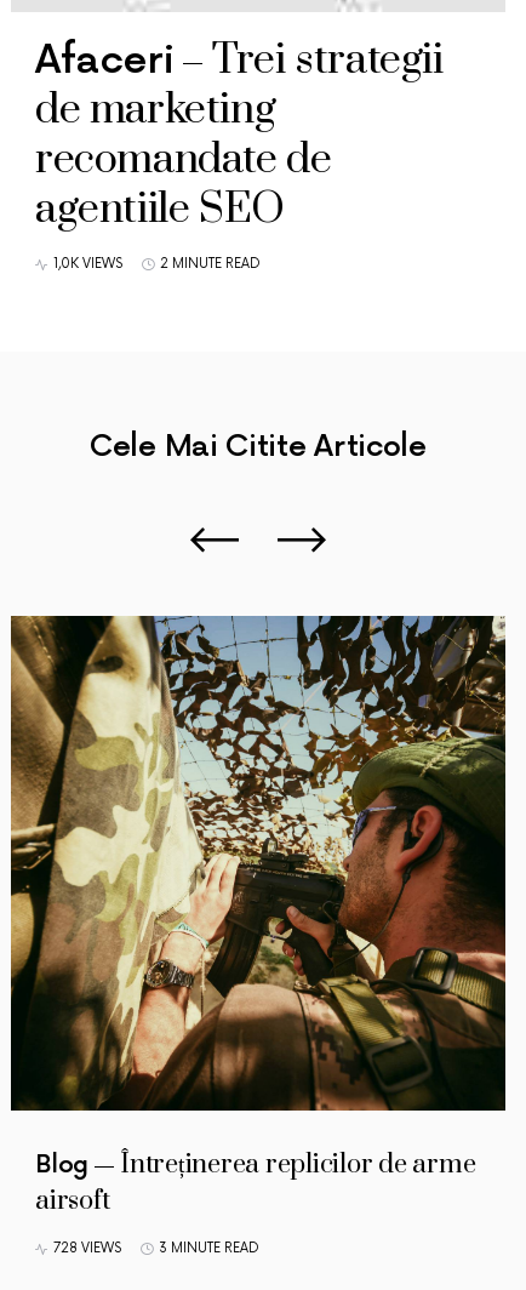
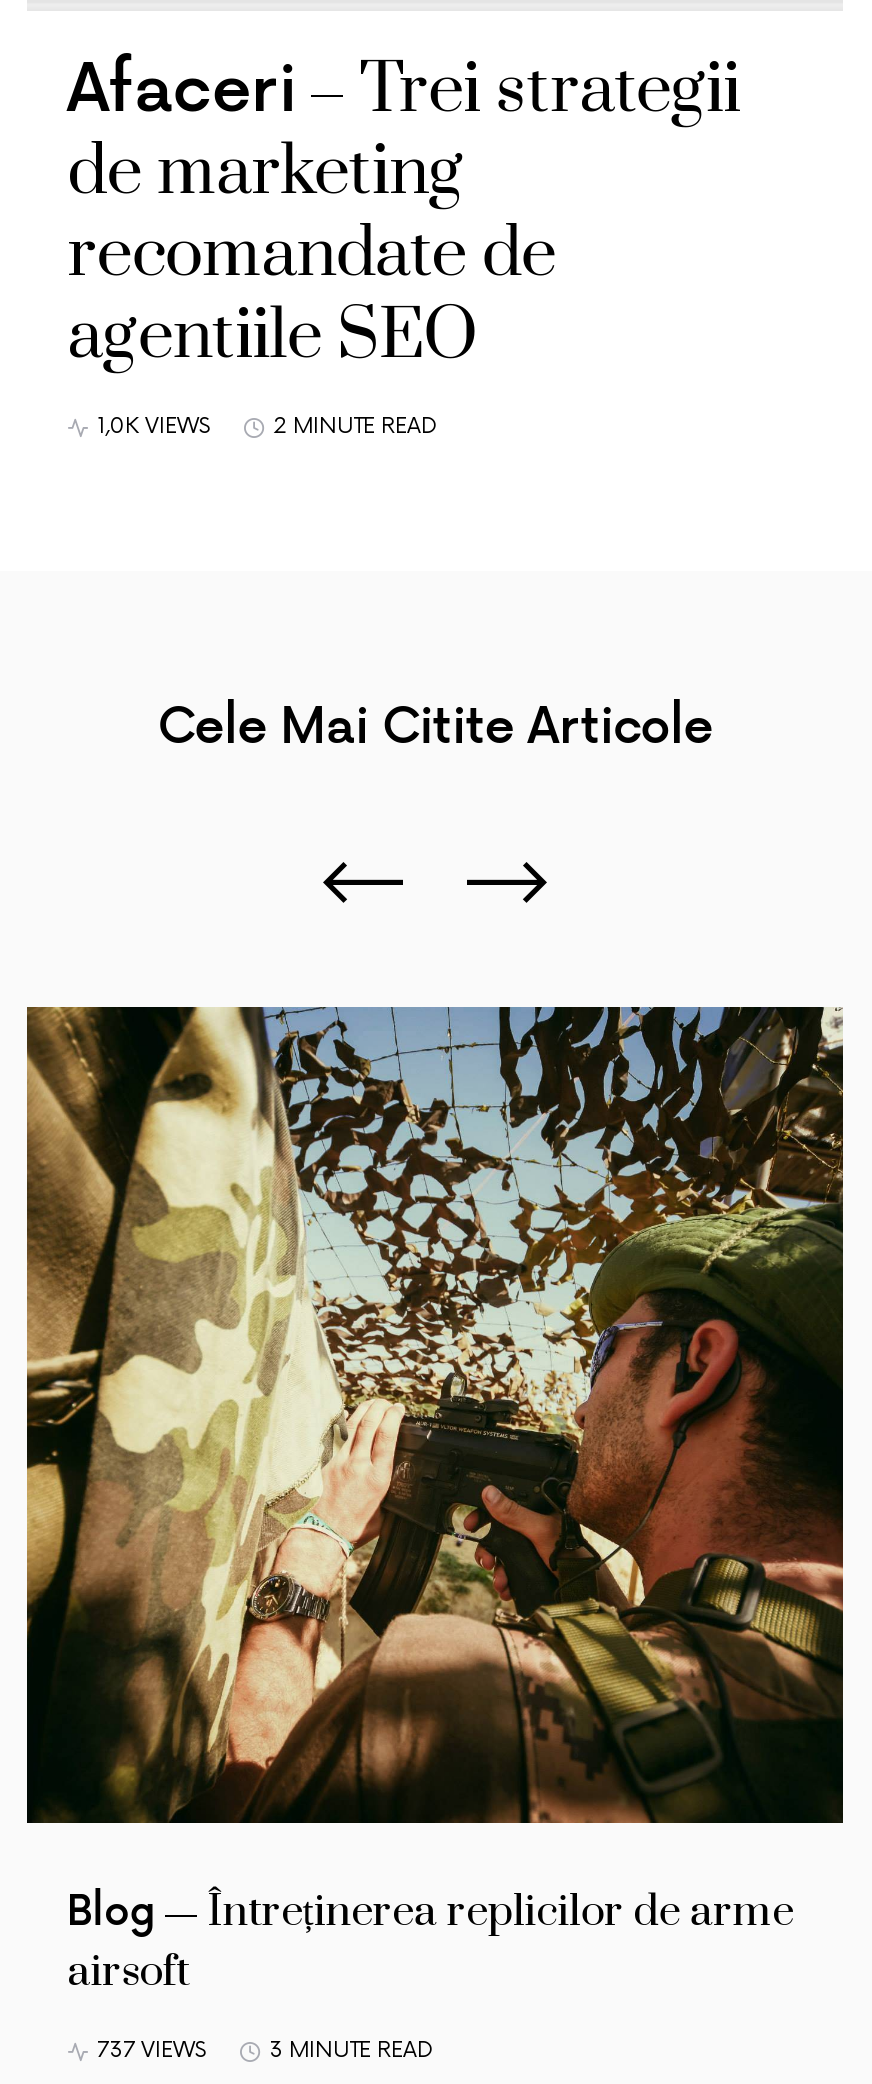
- 728 VIEWS
+ 737 VIEWS
